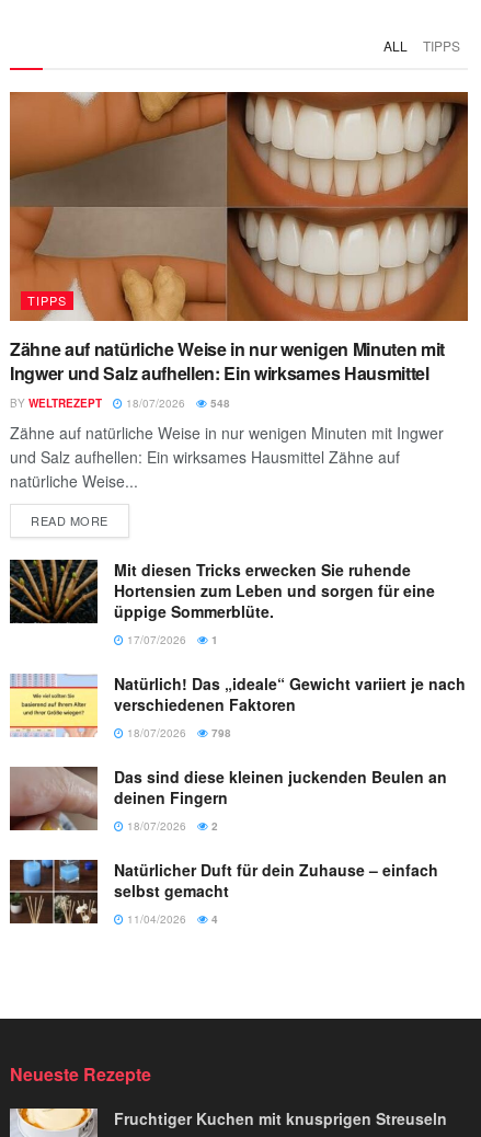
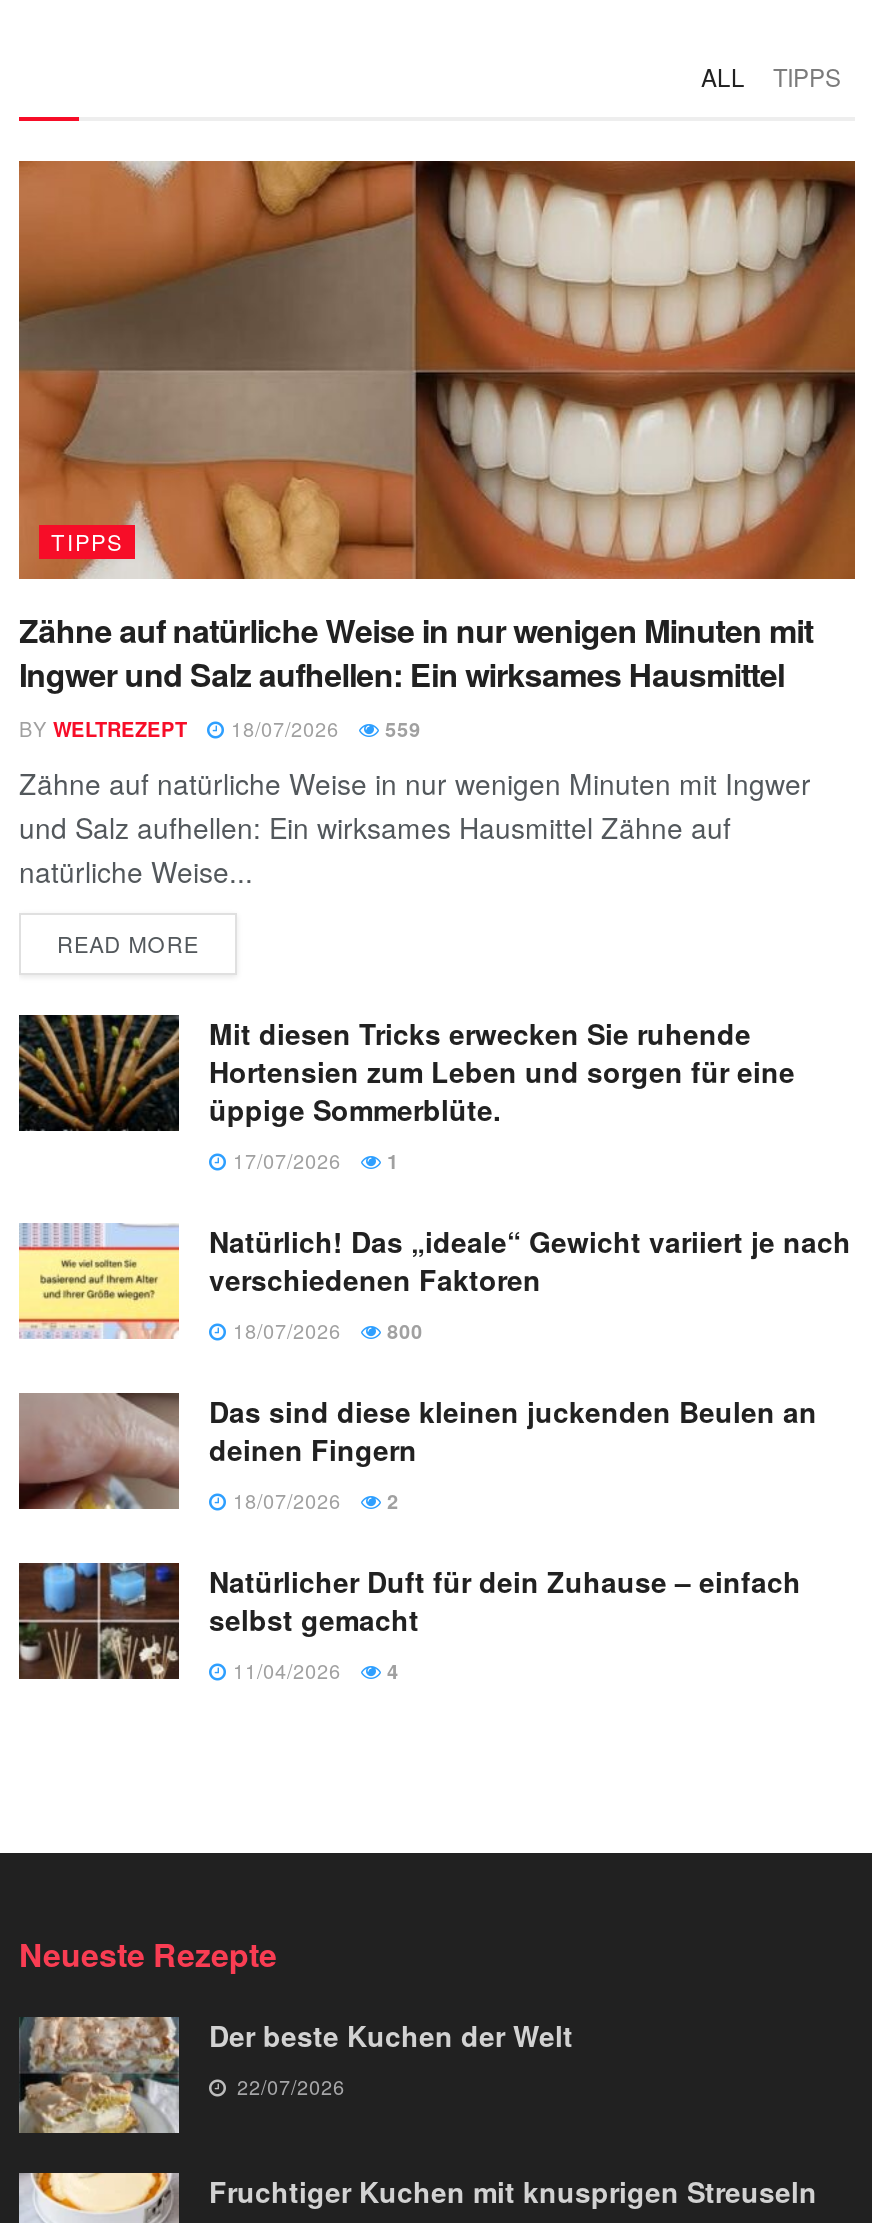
- BY WELTREZEPT 18/07/2026 548
+ BY WELTREZEPT 18/07/2026 559

- 18/07/2026 798
+ 18/07/2026 800

+ [image]
+ Der beste Kuchen der Welt
+ 22/07/2026
